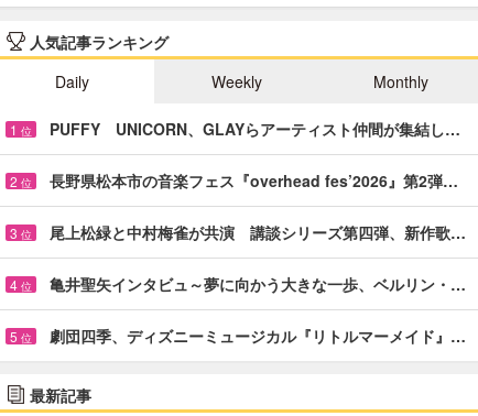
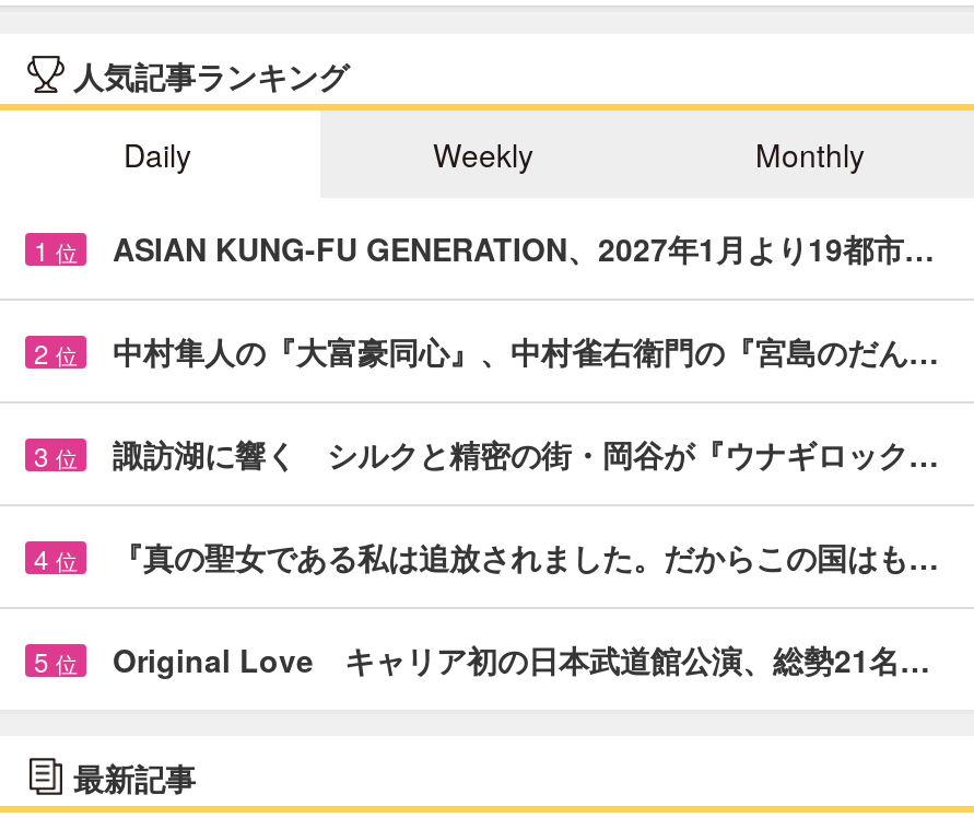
- PUFFY UNICORN、GLAYらアーティスト仲間が集結し…
+ ASIAN KUNG-FU GENERATION、2027年1月より19都市…

- 長野県松本市の音楽フェス『overhead fes’2026』第2弾…
+ 中村隼人の『大富豪同心』、中村雀右衛門の『宮島のだん…

- 尾上松緑と中村梅雀が共演 講談シリーズ第四弾、新作歌…
+ 諏訪湖に響く シルクと精密の街・岡谷が『ウナギロック…

- 亀井聖矢インタビュ～夢に向かう大きな一歩、ベルリン・…
+ 『真の聖女である私は追放されました。だからこの国はも…

- 劇団四季、ディズニーミュージカル『リトルマーメイド』…
+ Original Love キャリア初の日本武道館公演、総勢21名…
